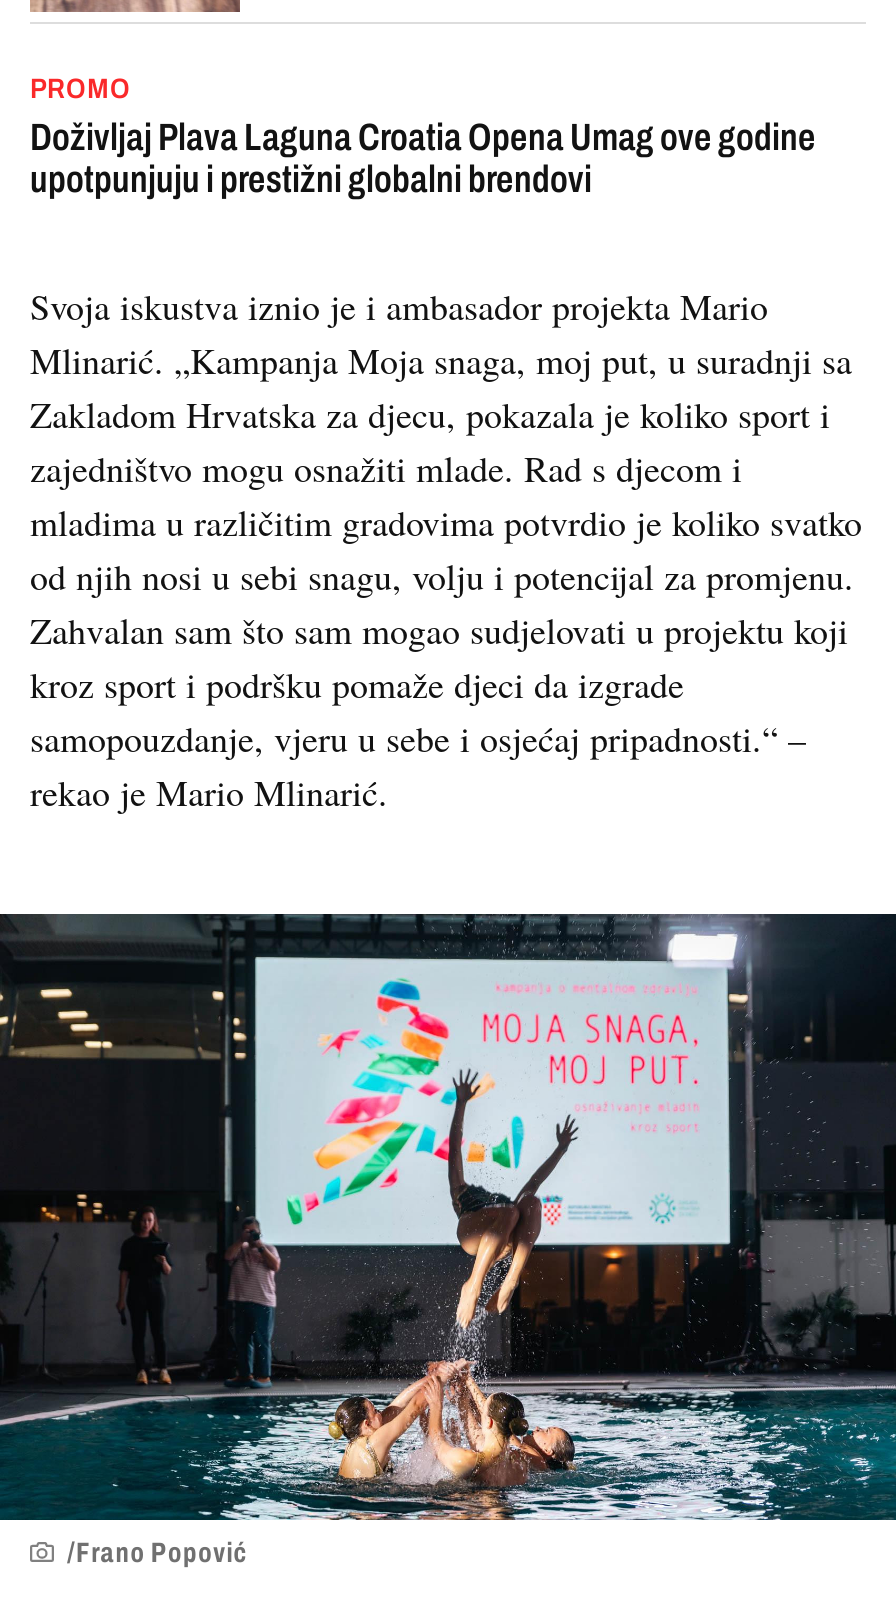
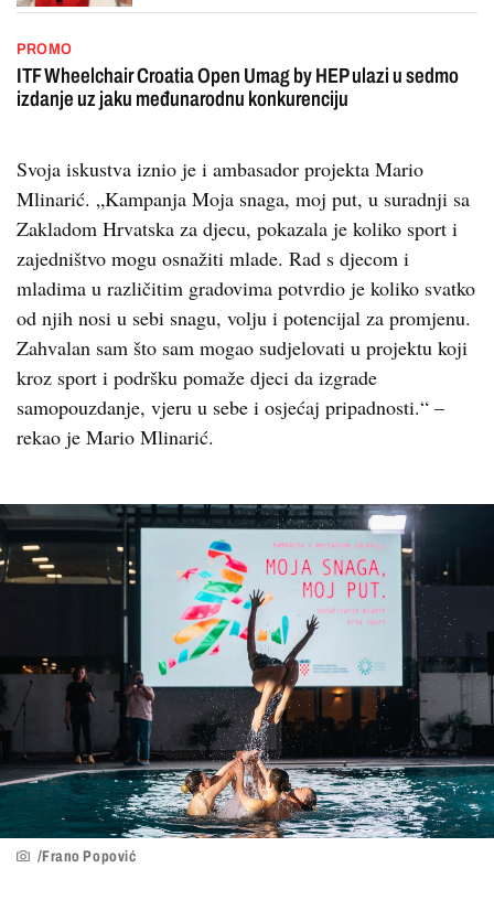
- Doživljaj Plava Laguna Croatia Opena Umag ove godine
- upotpunjuju i prestižni globalni brendovi
+ ITF Wheelchair Croatia Open Umag by HEP ulazi u sedmo
+ izdanje uz jaku međunarodnu konkurenciju
